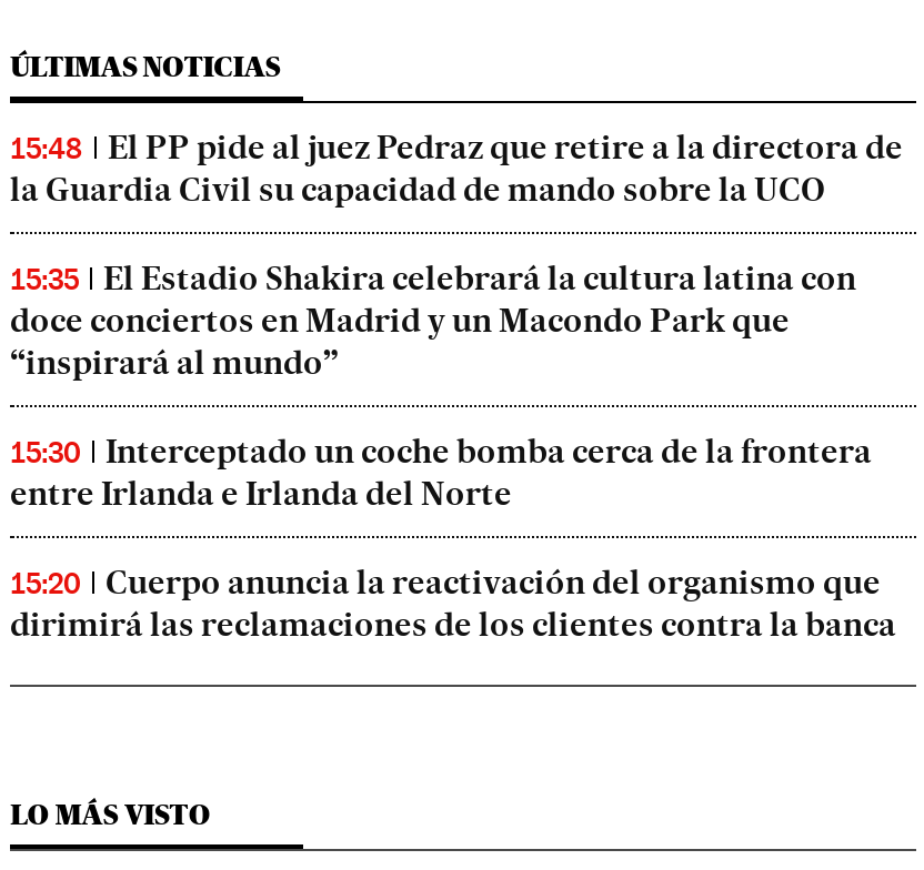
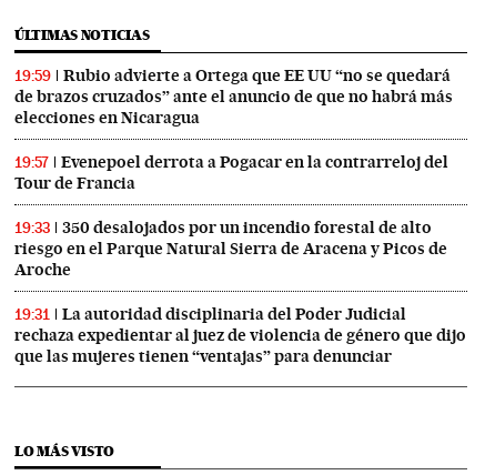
- 15:48
- El PP pide al juez Pedraz que retire a la directora de
- la Guardia Civil su capacidad de mando sobre la UCO
+ 19:59
+ Rubio advierte a Ortega que EE UU “no se quedará
+ de brazos cruzados” ante el anuncio de que no habrá más
+ elecciones en Nicaragua

- 15:35
- El Estadio Shakira celebrará la cultura latina con
- doce conciertos en Madrid y un Macondo Park que
- “inspirará al mundo”
+ 19:57
+ Evenepoel derrota a Pogacar en la contrarreloj del
+ Tour de Francia

- 15:30
- Interceptado un coche bomba cerca de la frontera
- entre Irlanda e Irlanda del Norte
+ 19:33
+ 350 desalojados por un incendio forestal de alto
+ riesgo en el Parque Natural Sierra de Aracena y Picos de
+ Aroche

- 15:20
- Cuerpo anuncia la reactivación del organismo que
- dirimirá las reclamaciones de los clientes contra la banca
+ 19:31
+ La autoridad disciplinaria del Poder Judicial
+ rechaza expedientar al juez de violencia de género que dijo
+ que las mujeres tienen “ventajas” para denunciar
